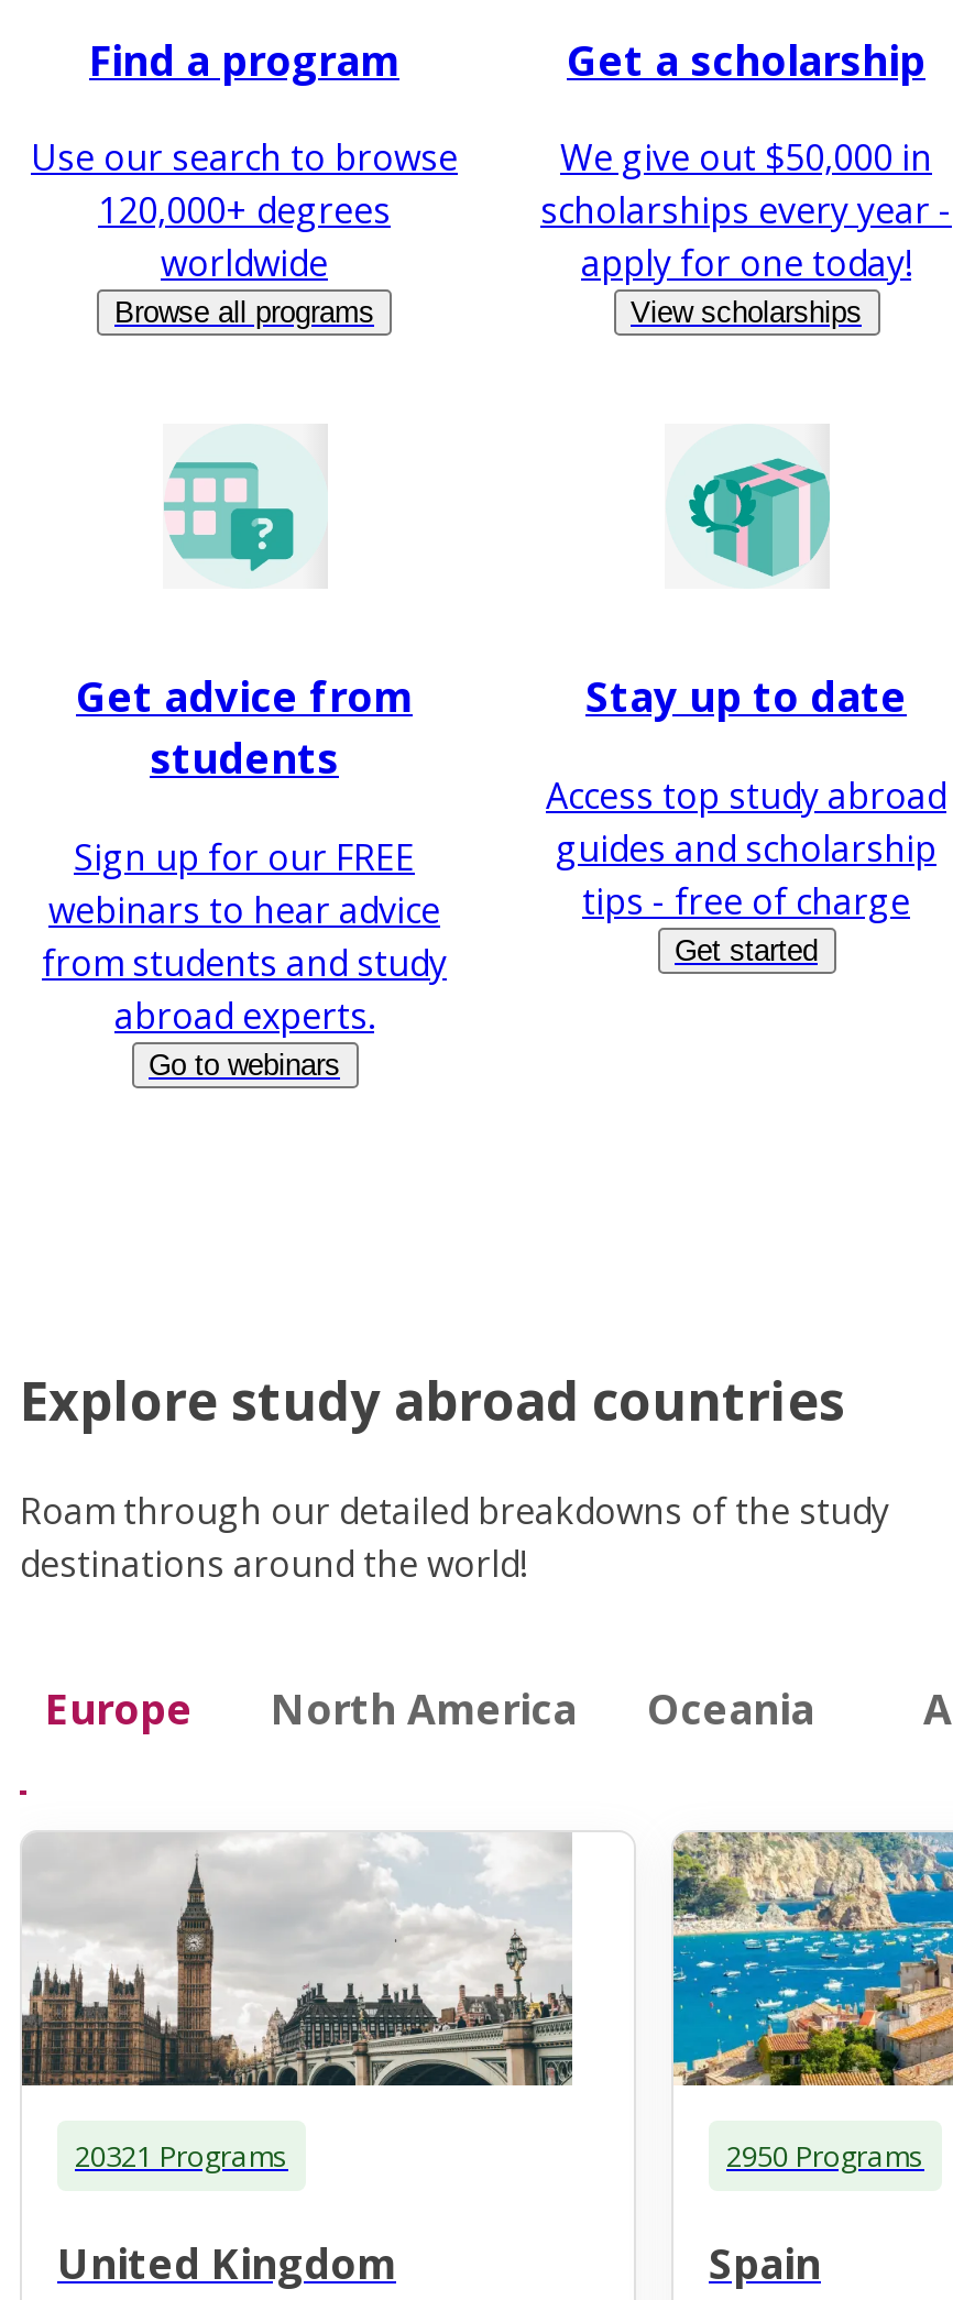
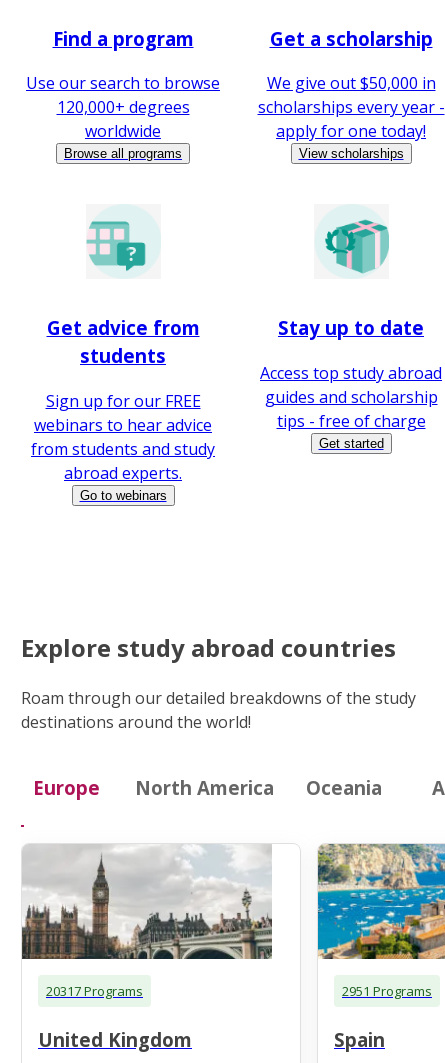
- 20321 Programs
+ 20317 Programs

- 2950 Programs
+ 2951 Programs
